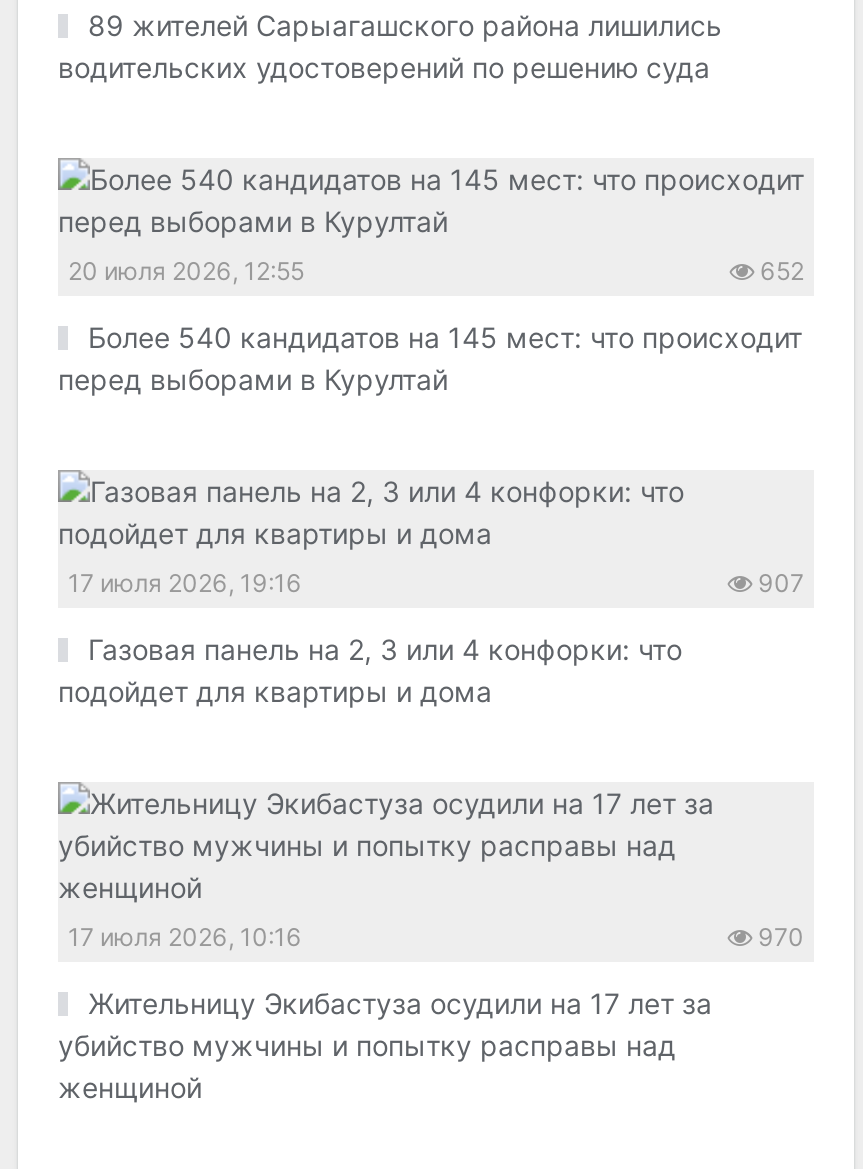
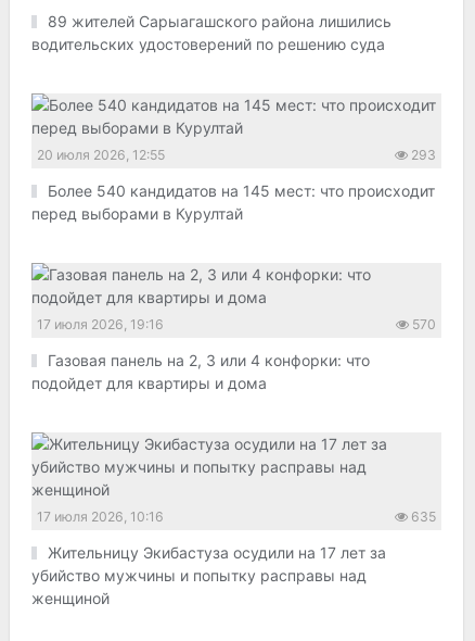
- 652
+ 293

- 907
+ 570

- 970
+ 635
